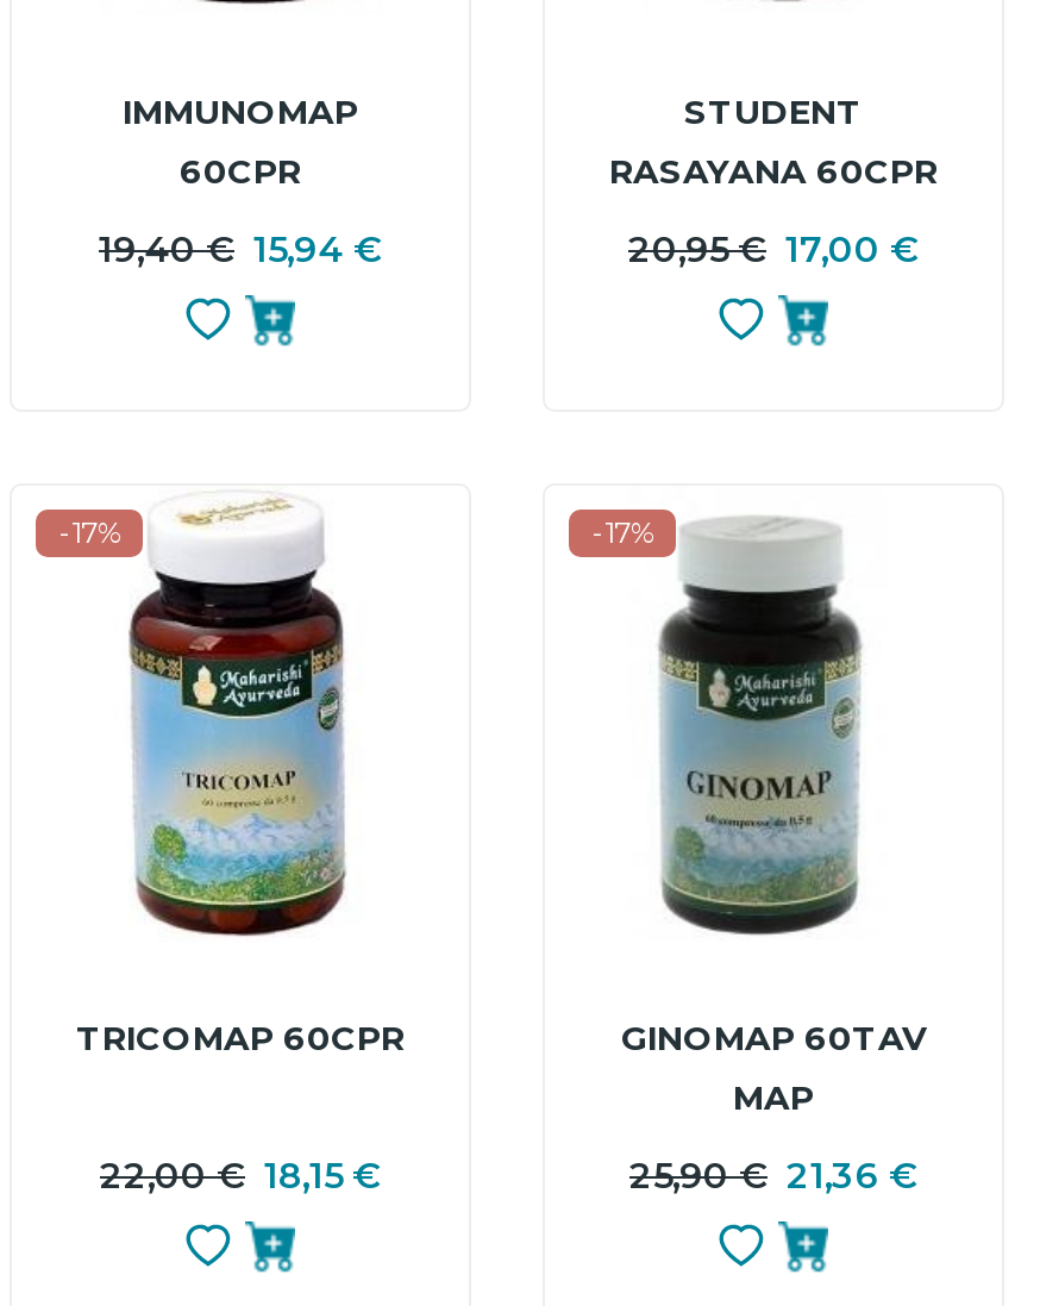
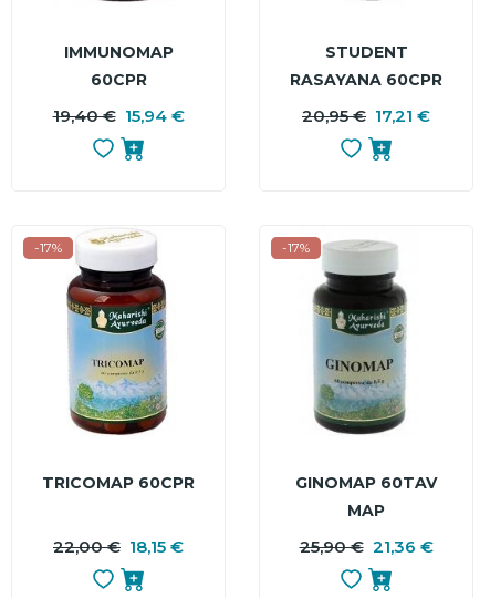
- 20,95 € 17,00 €
+ 20,95 € 17,21 €
